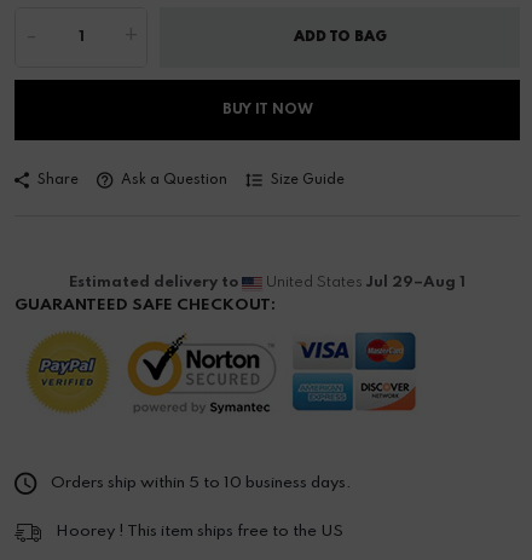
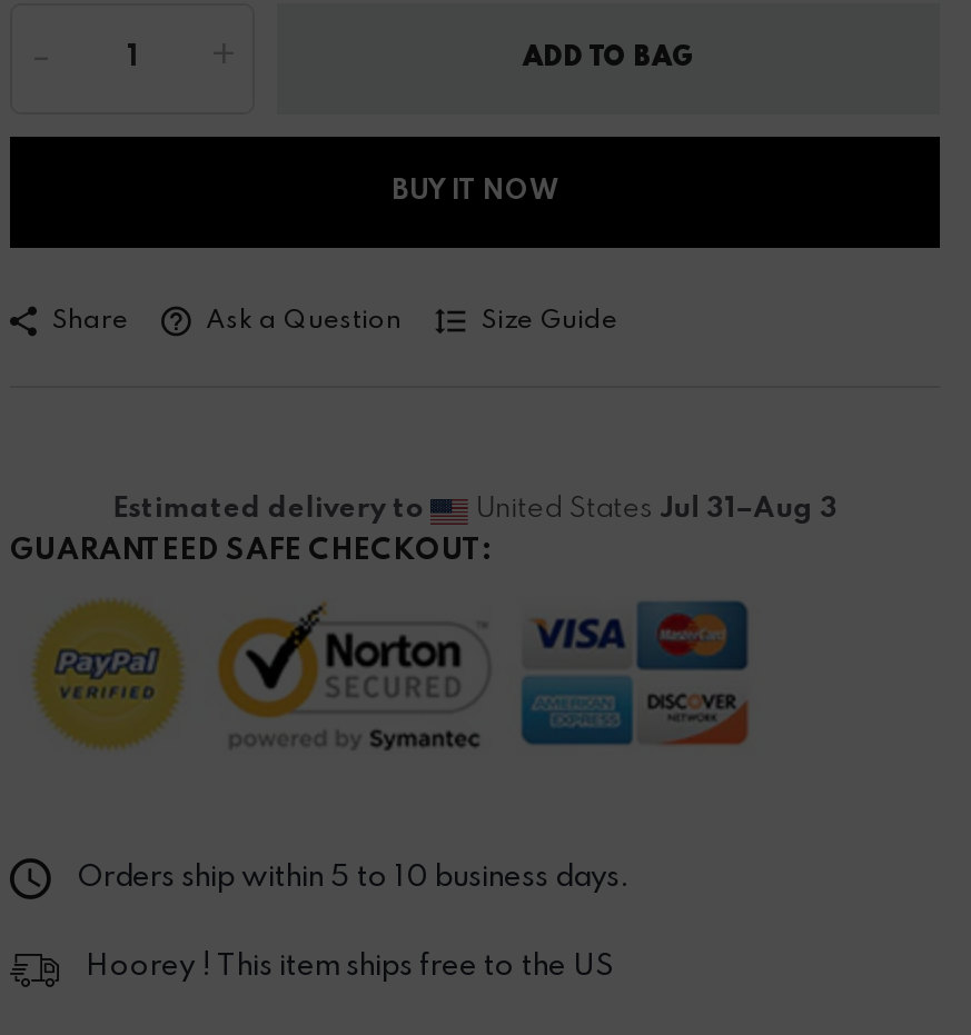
- United States Jul 29–Aug 1
+ United States Jul 31–Aug 3
